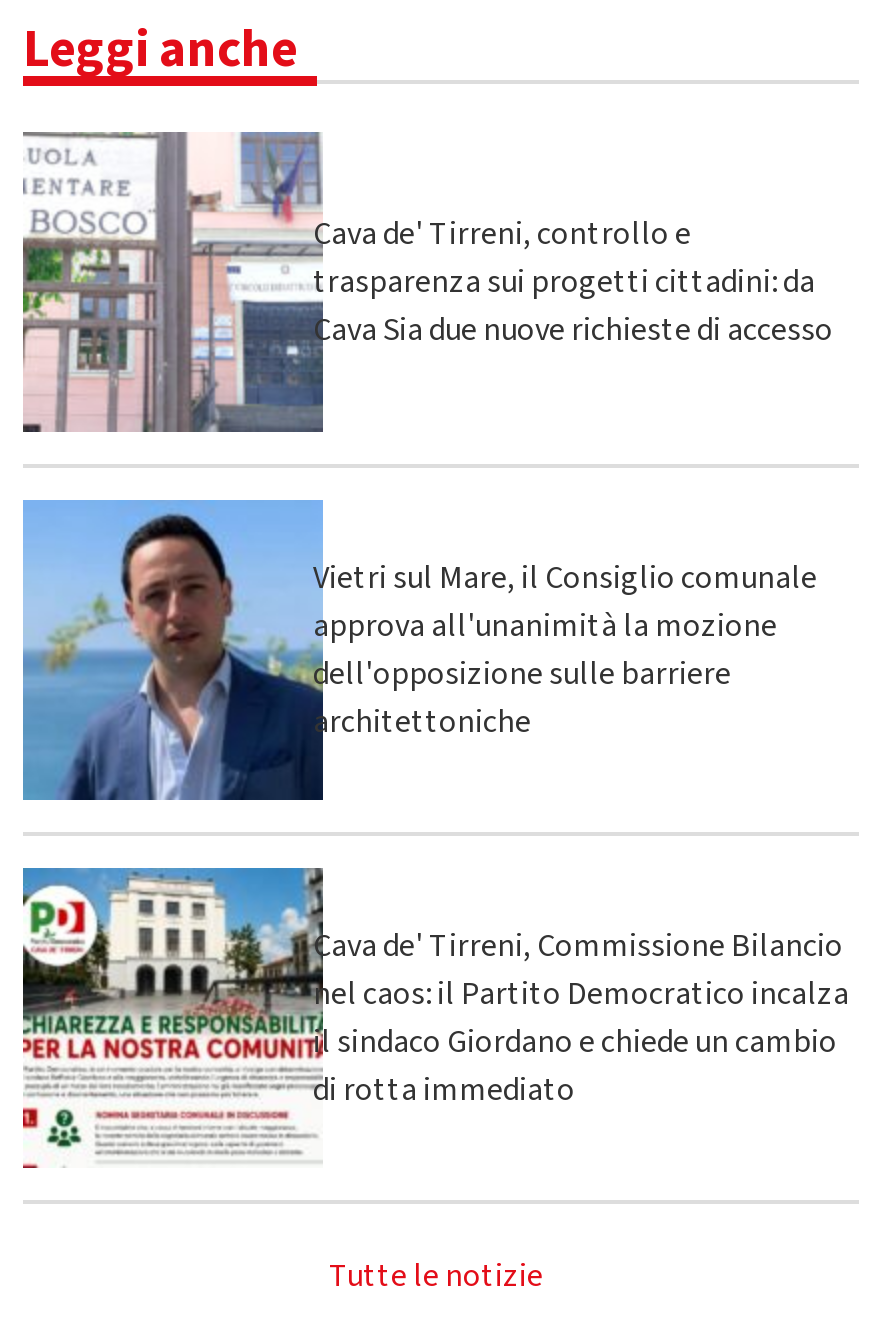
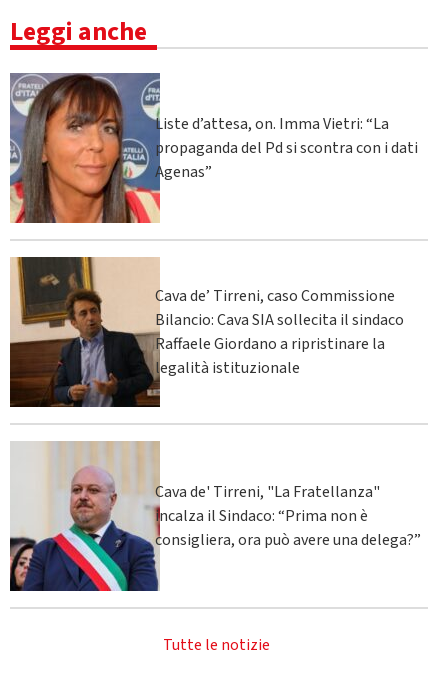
- [image]
- Cava de' Tirreni, controllo e
- trasparenza sui progetti cittadini: da
- Cava Sia due nuove richieste di accesso
+ [image]
+ Liste d’attesa, on. Imma Vietri: “La
+ propaganda del Pd si scontra con i dati
+ Agenas”

- [image]
- Vietri sul Mare, il Consiglio comunale
- approva all'unanimità la mozione
- dell'opposizione sulle barriere
- architettoniche
+ [image]
+ Cava de’ Tirreni, caso Commissione
+ Bilancio: Cava SIA sollecita il sindaco
+ Raffaele Giordano a ripristinare la
+ legalità istituzionale

- [image]
- Cava de' Tirreni, Commissione Bilancio
- nel caos: il Partito Democratico incalza
- il sindaco Giordano e chiede un cambio
- di rotta immediato
+ [image]
+ Cava de' Tirreni, "La Fratellanza"
+ incalza il Sindaco: “Prima non è
+ consigliera, ora può avere una delega?”
